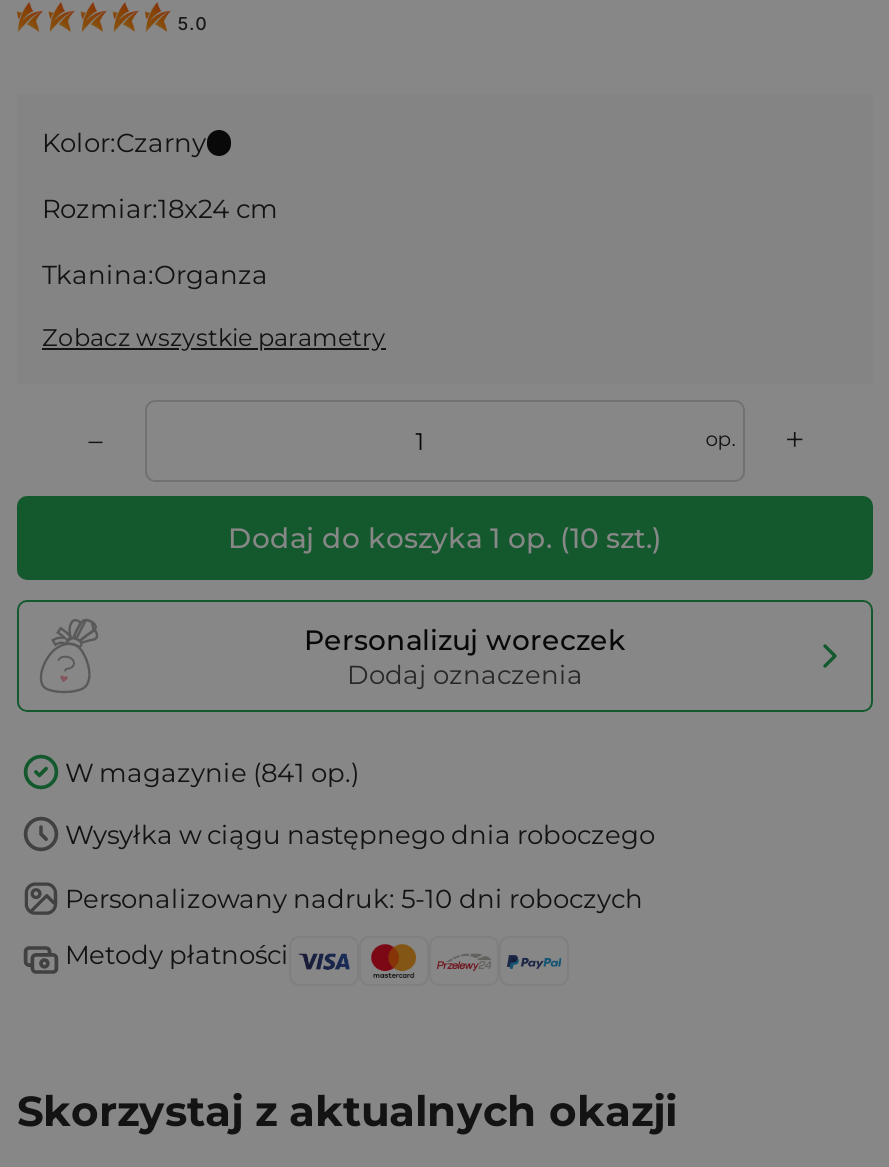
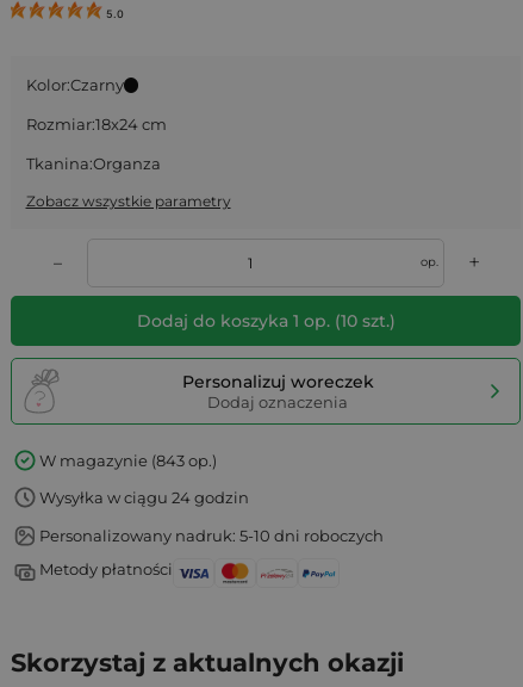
- W magazynie (841 op.)
+ W magazynie (843 op.)

- Wysyłka w ciągu następnego dnia roboczego
+ Wysyłka w ciągu 24 godzin
